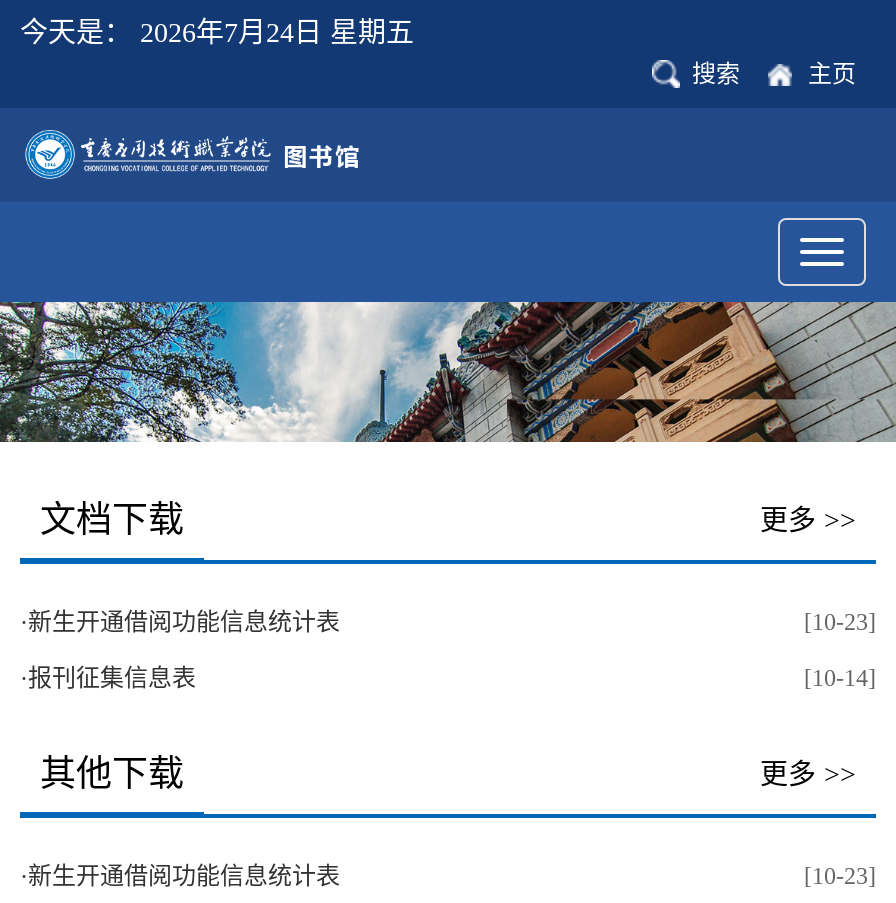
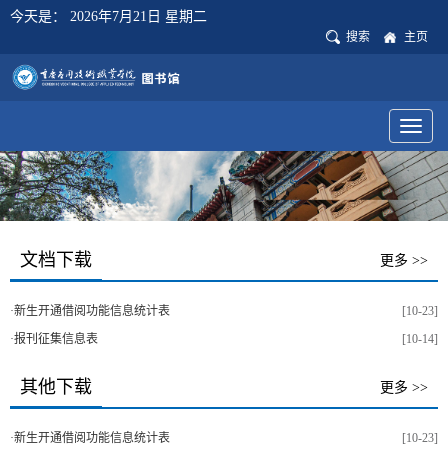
- 今天是：2026年7月24日 星期五
+ 今天是：2026年7月21日 星期二
